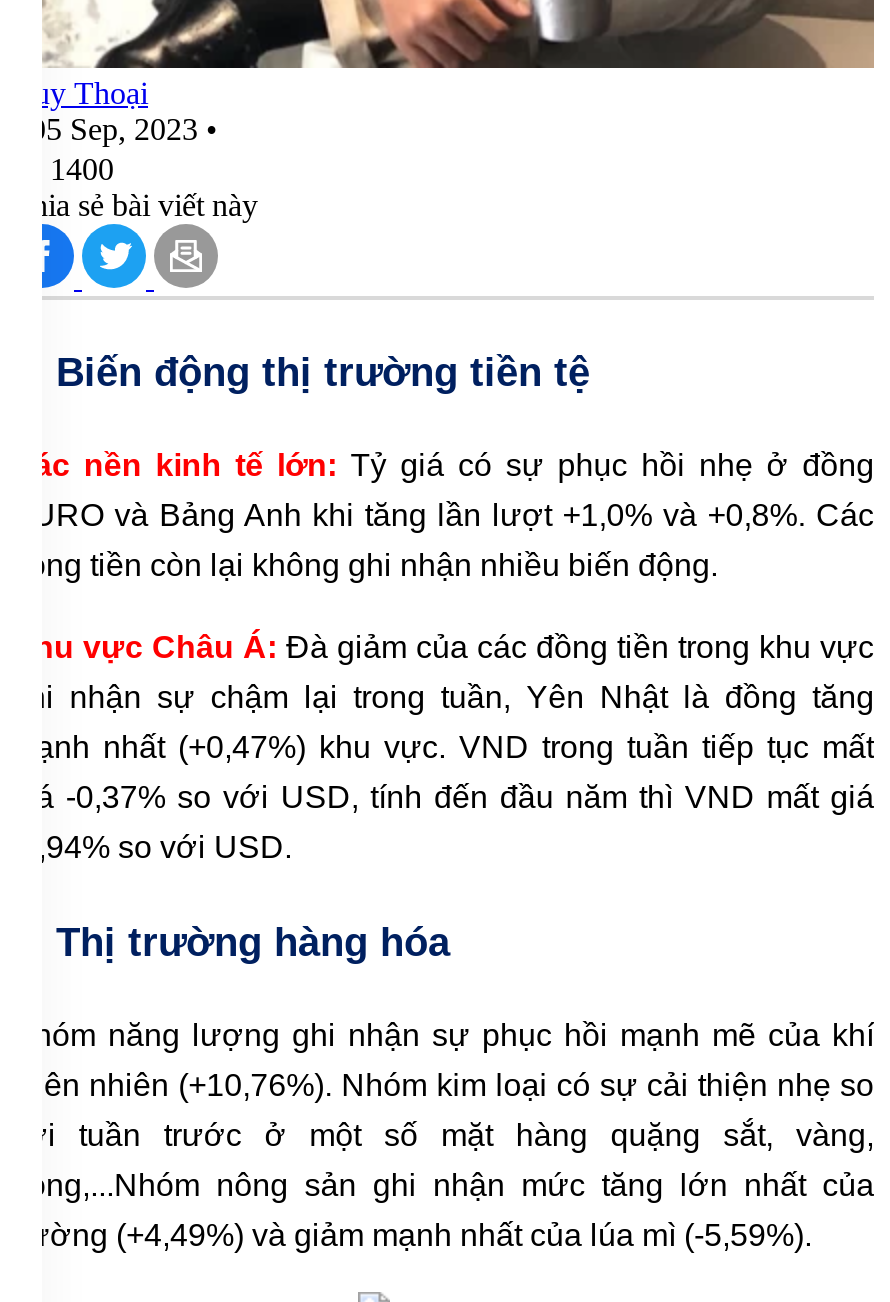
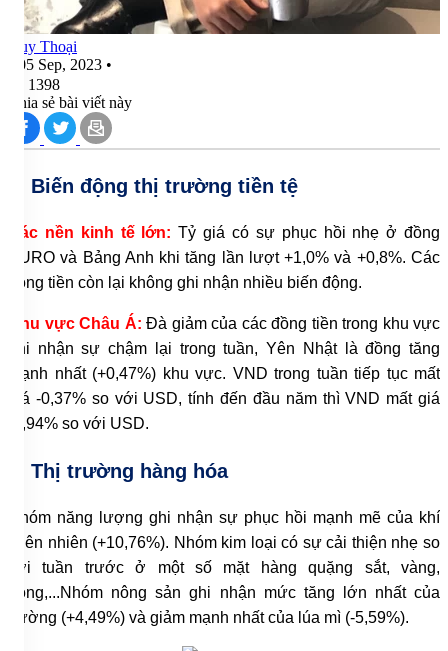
- 1400
+ 1398
